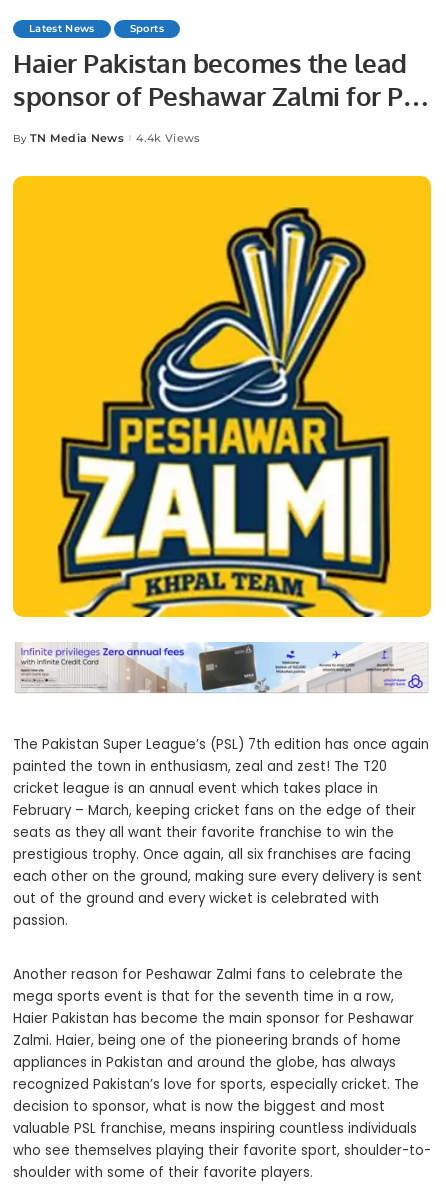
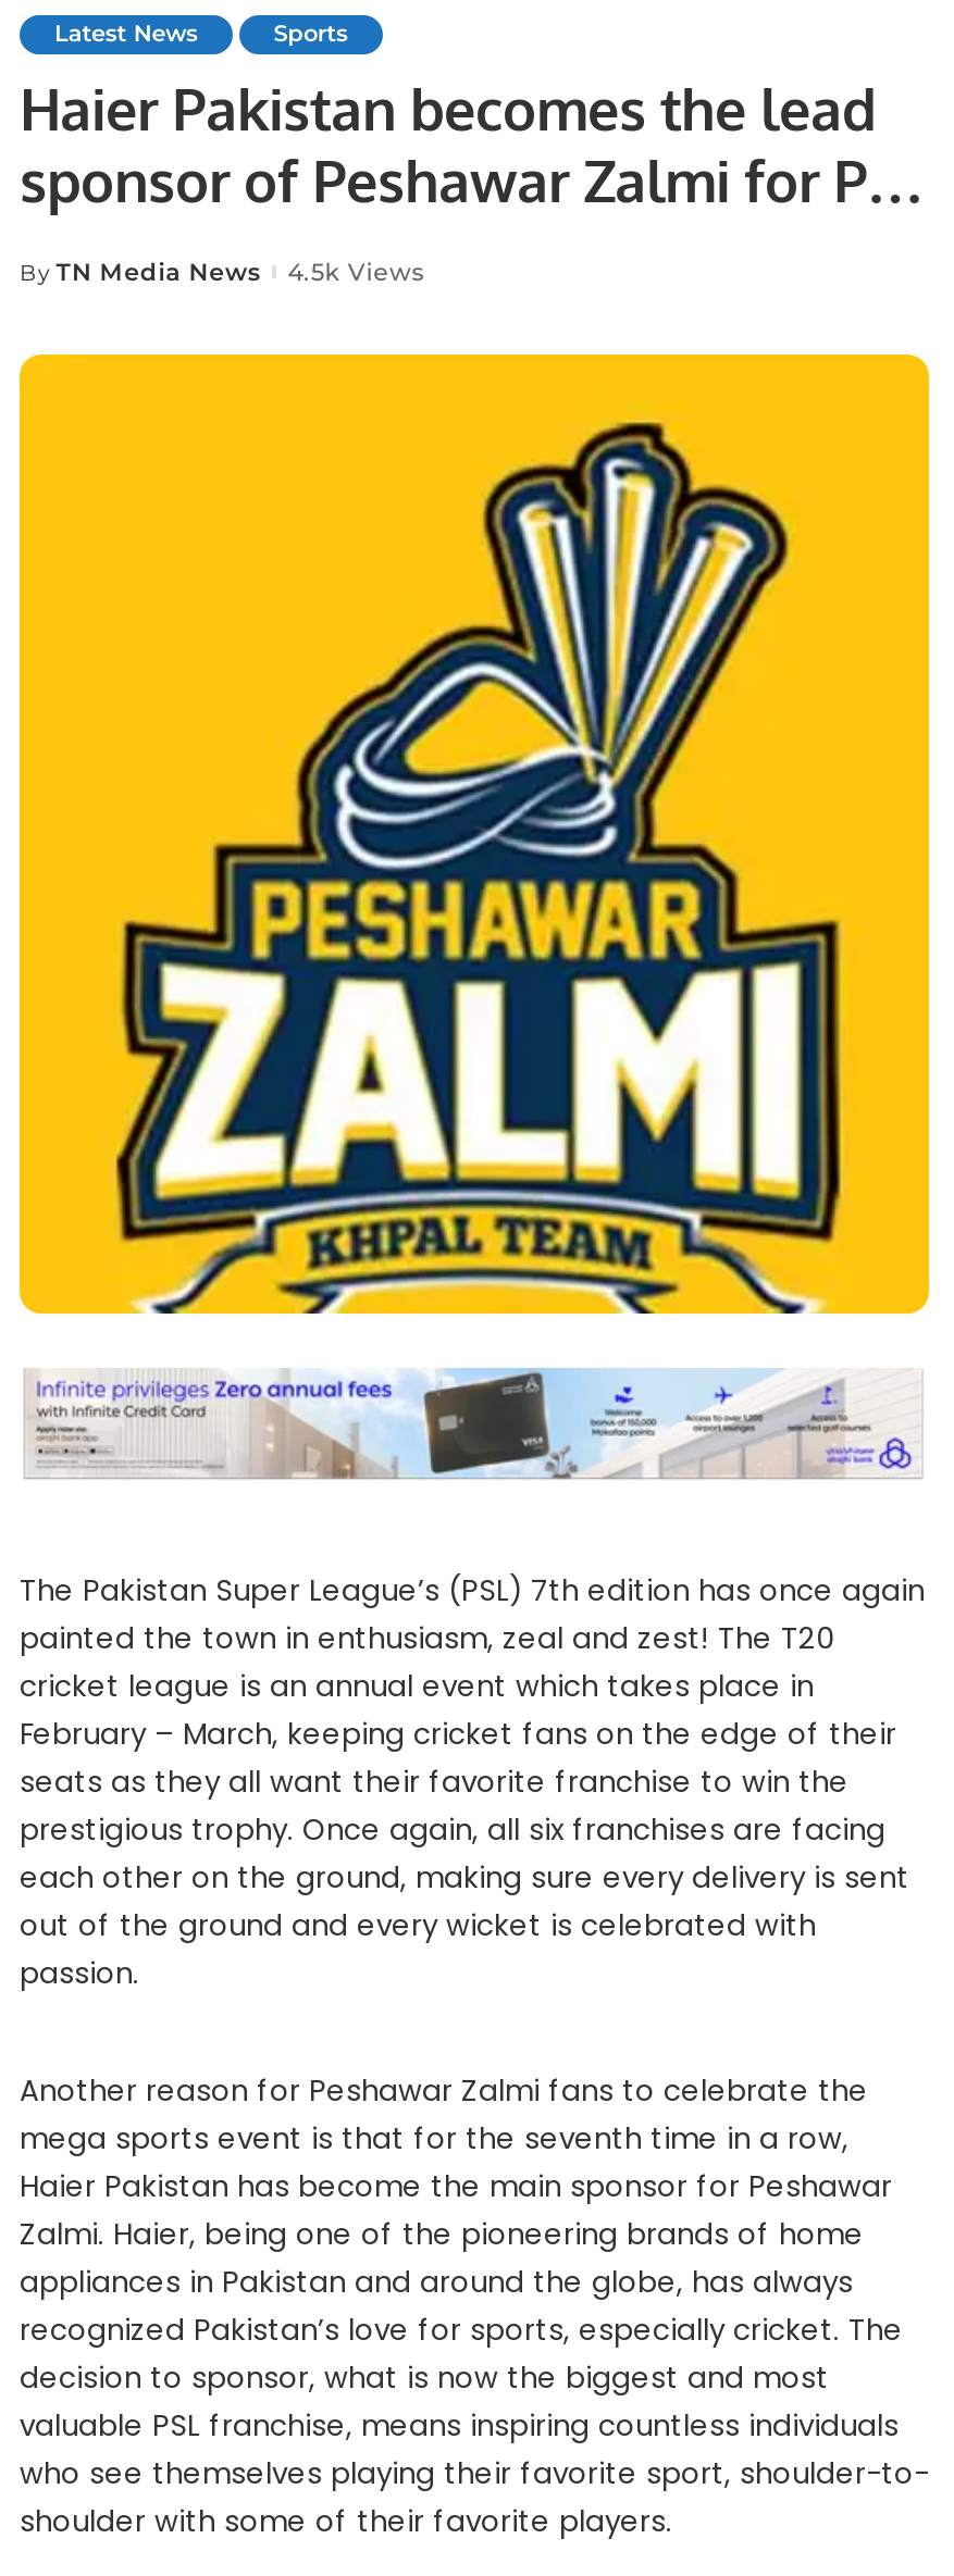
- 4.4k Views
+ 4.5k Views
